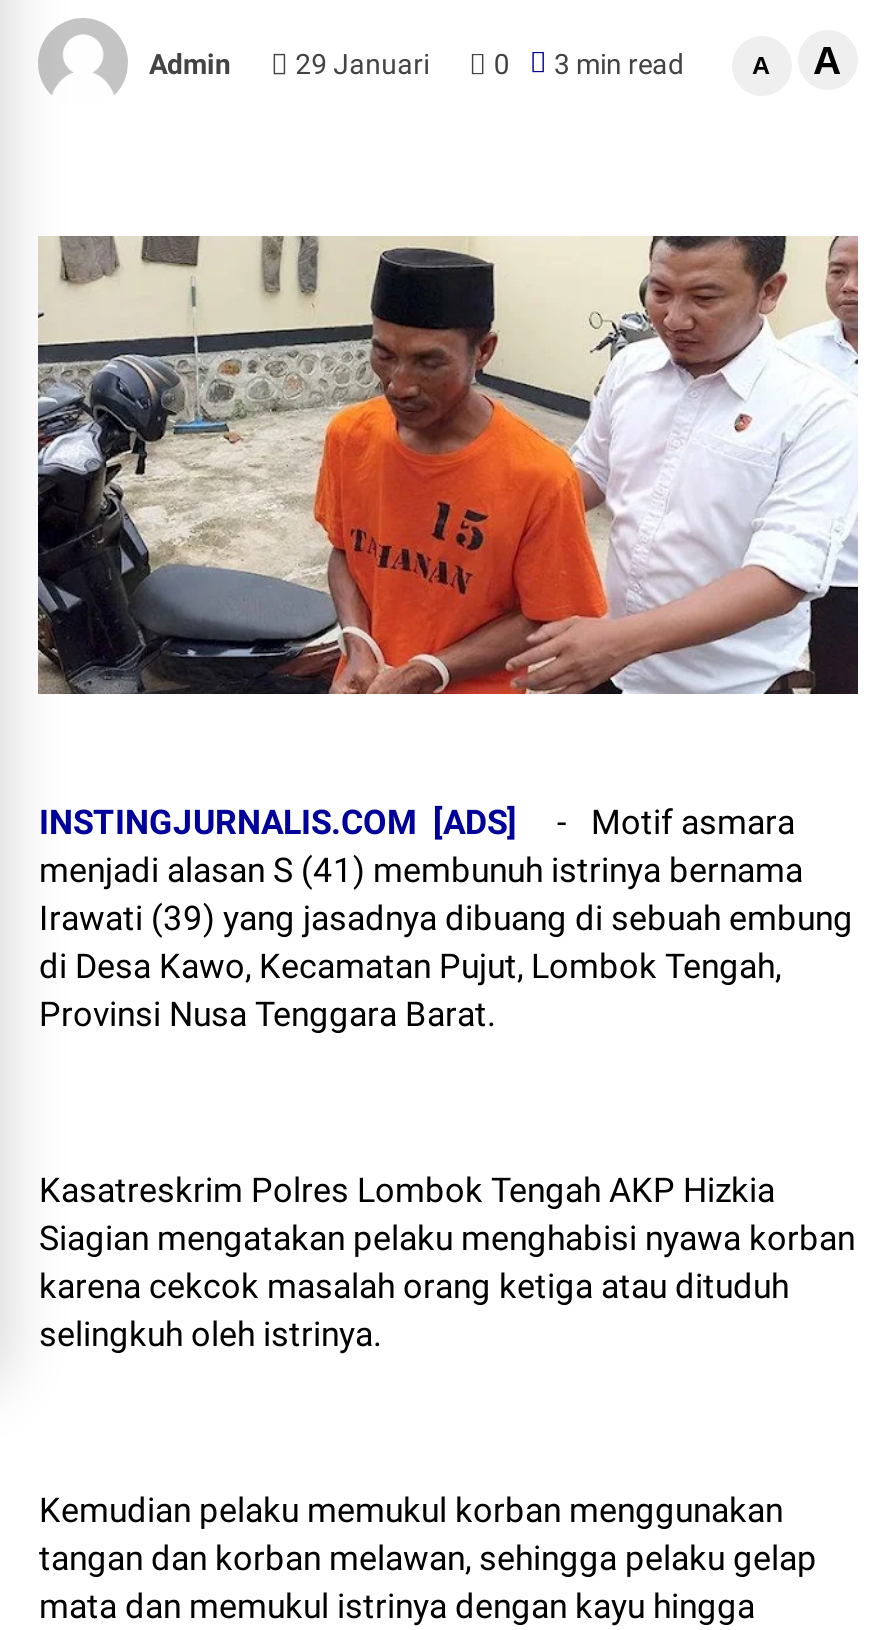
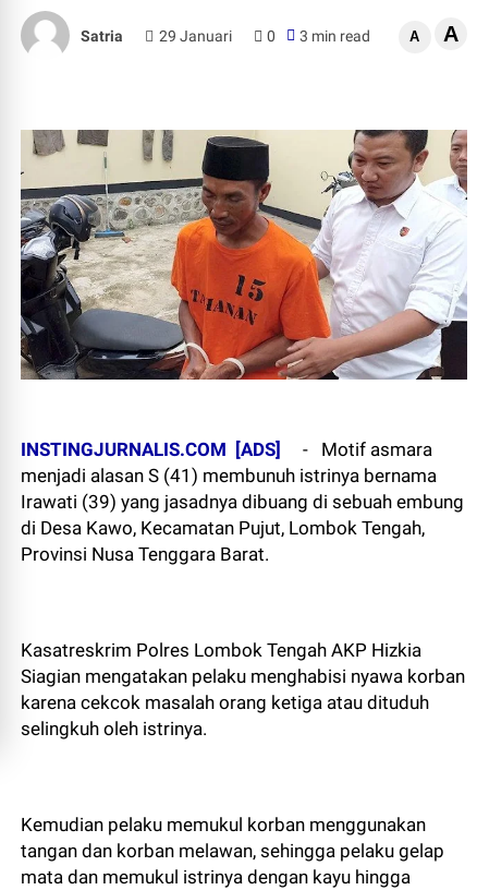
- Admin
+ Satria
